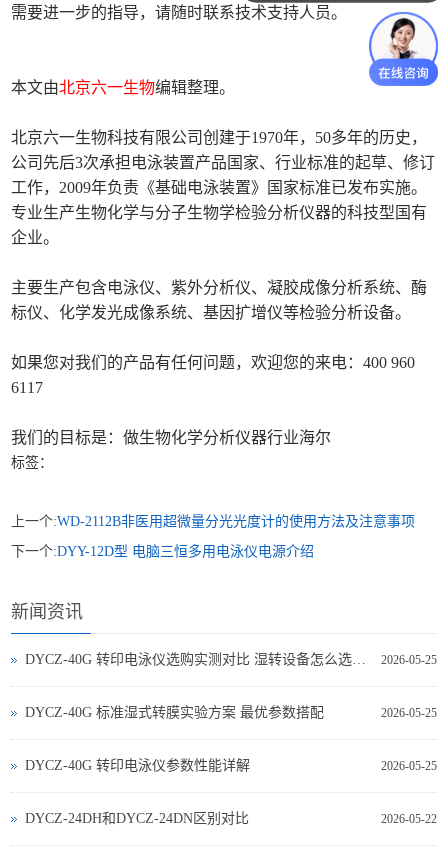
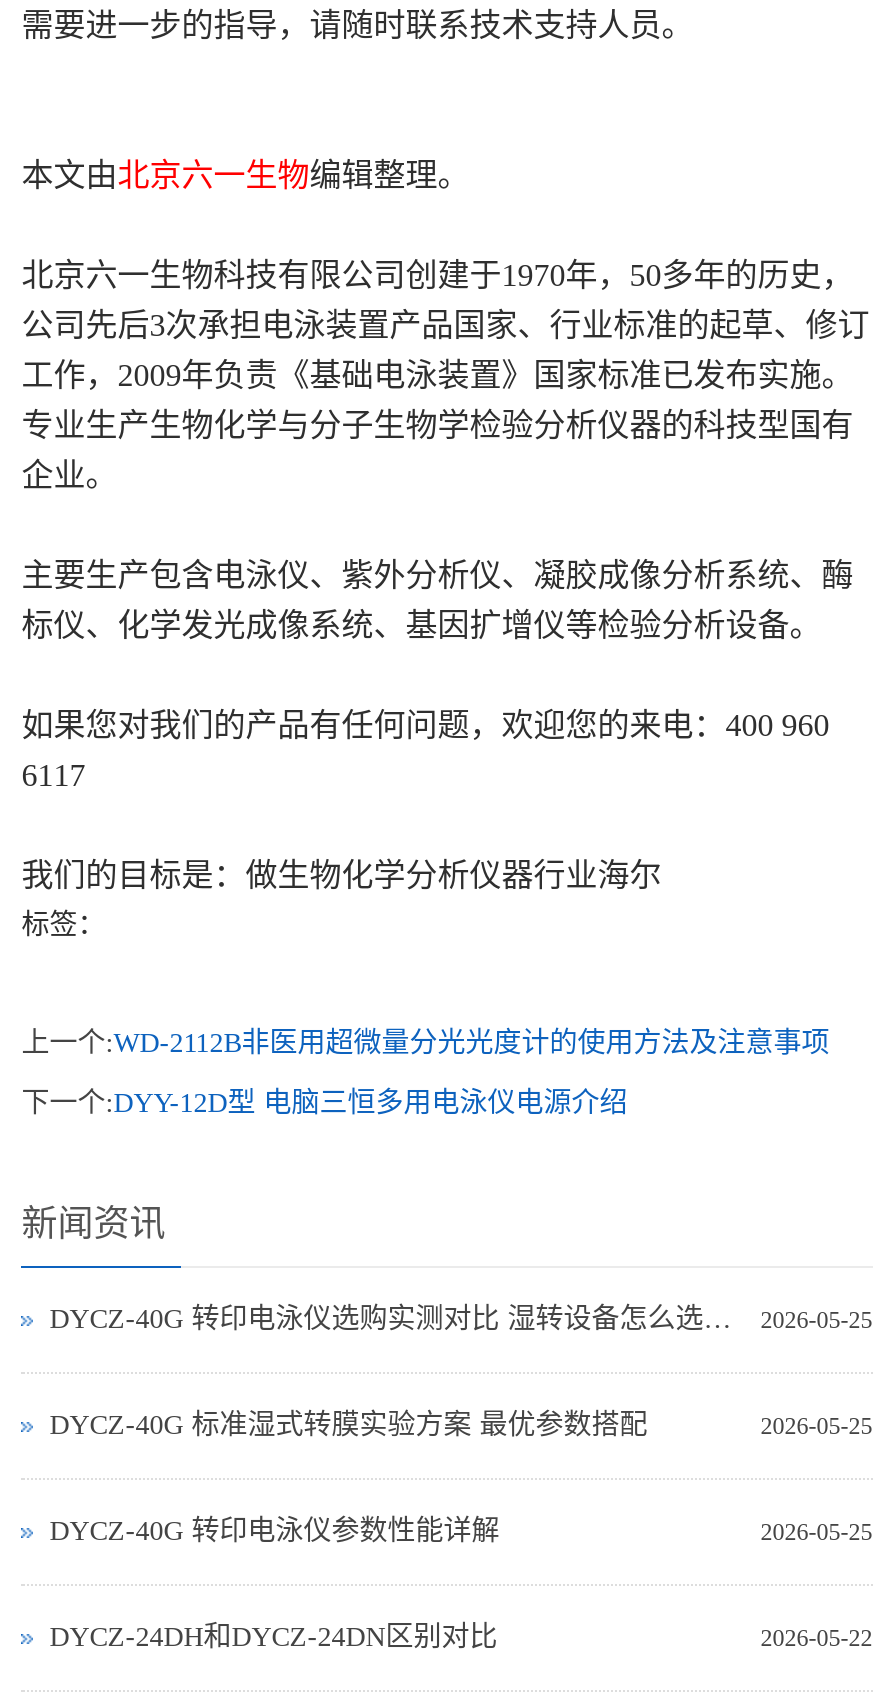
- [image]
